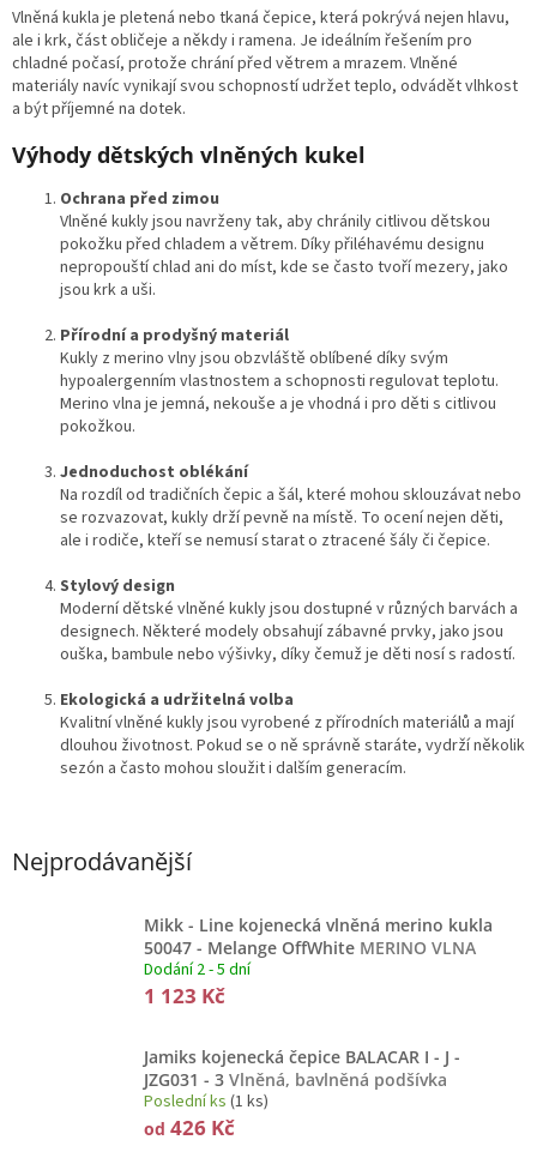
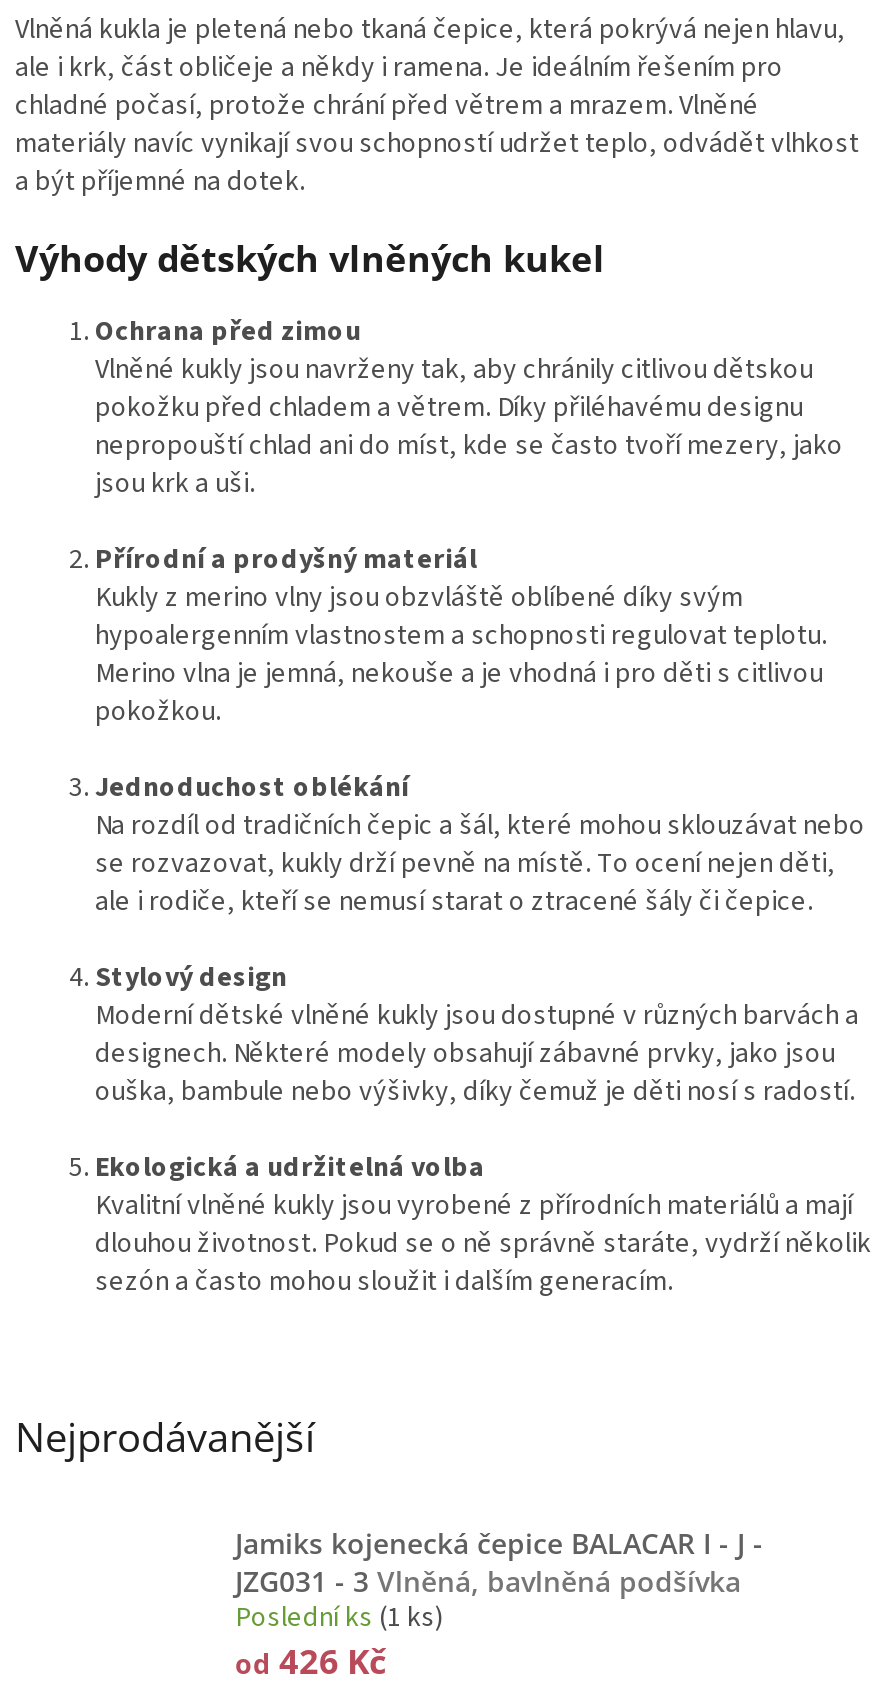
- Mikk - Line kojenecká vlněná merino kukla
- 50047 - Melange OffWhite MERINO VLNA
- Dodání 2 - 5 dní
- 1 123 Kč
